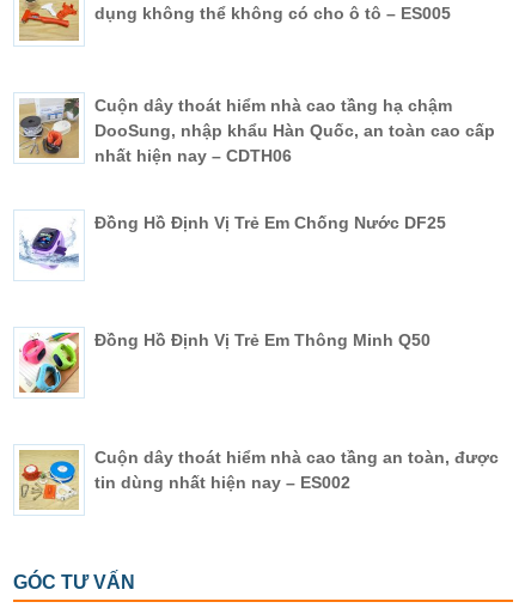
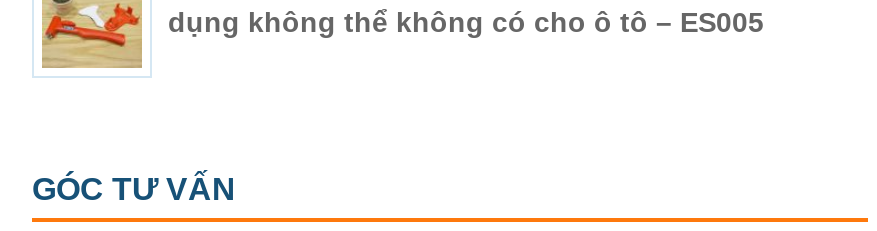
- [image]
- Cuộn dây thoát hiểm nhà cao tầng hạ chậm
- DooSung, nhập khẩu Hàn Quốc, an toàn cao cấp
- nhất hiện nay – CDTH06
- Đồng Hồ Định Vị Trẻ Em Chống Nước DF25

- [image]

- [image]
- Đồng Hồ Định Vị Trẻ Em Thông Minh Q50

- [image]
- Cuộn dây thoát hiểm nhà cao tầng an toàn, được
- tin dùng nhất hiện nay – ES002
